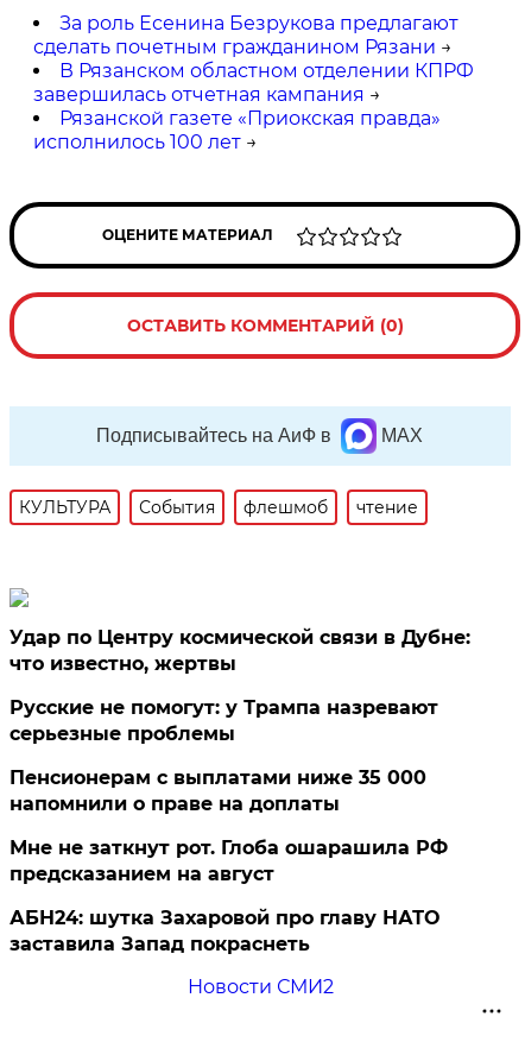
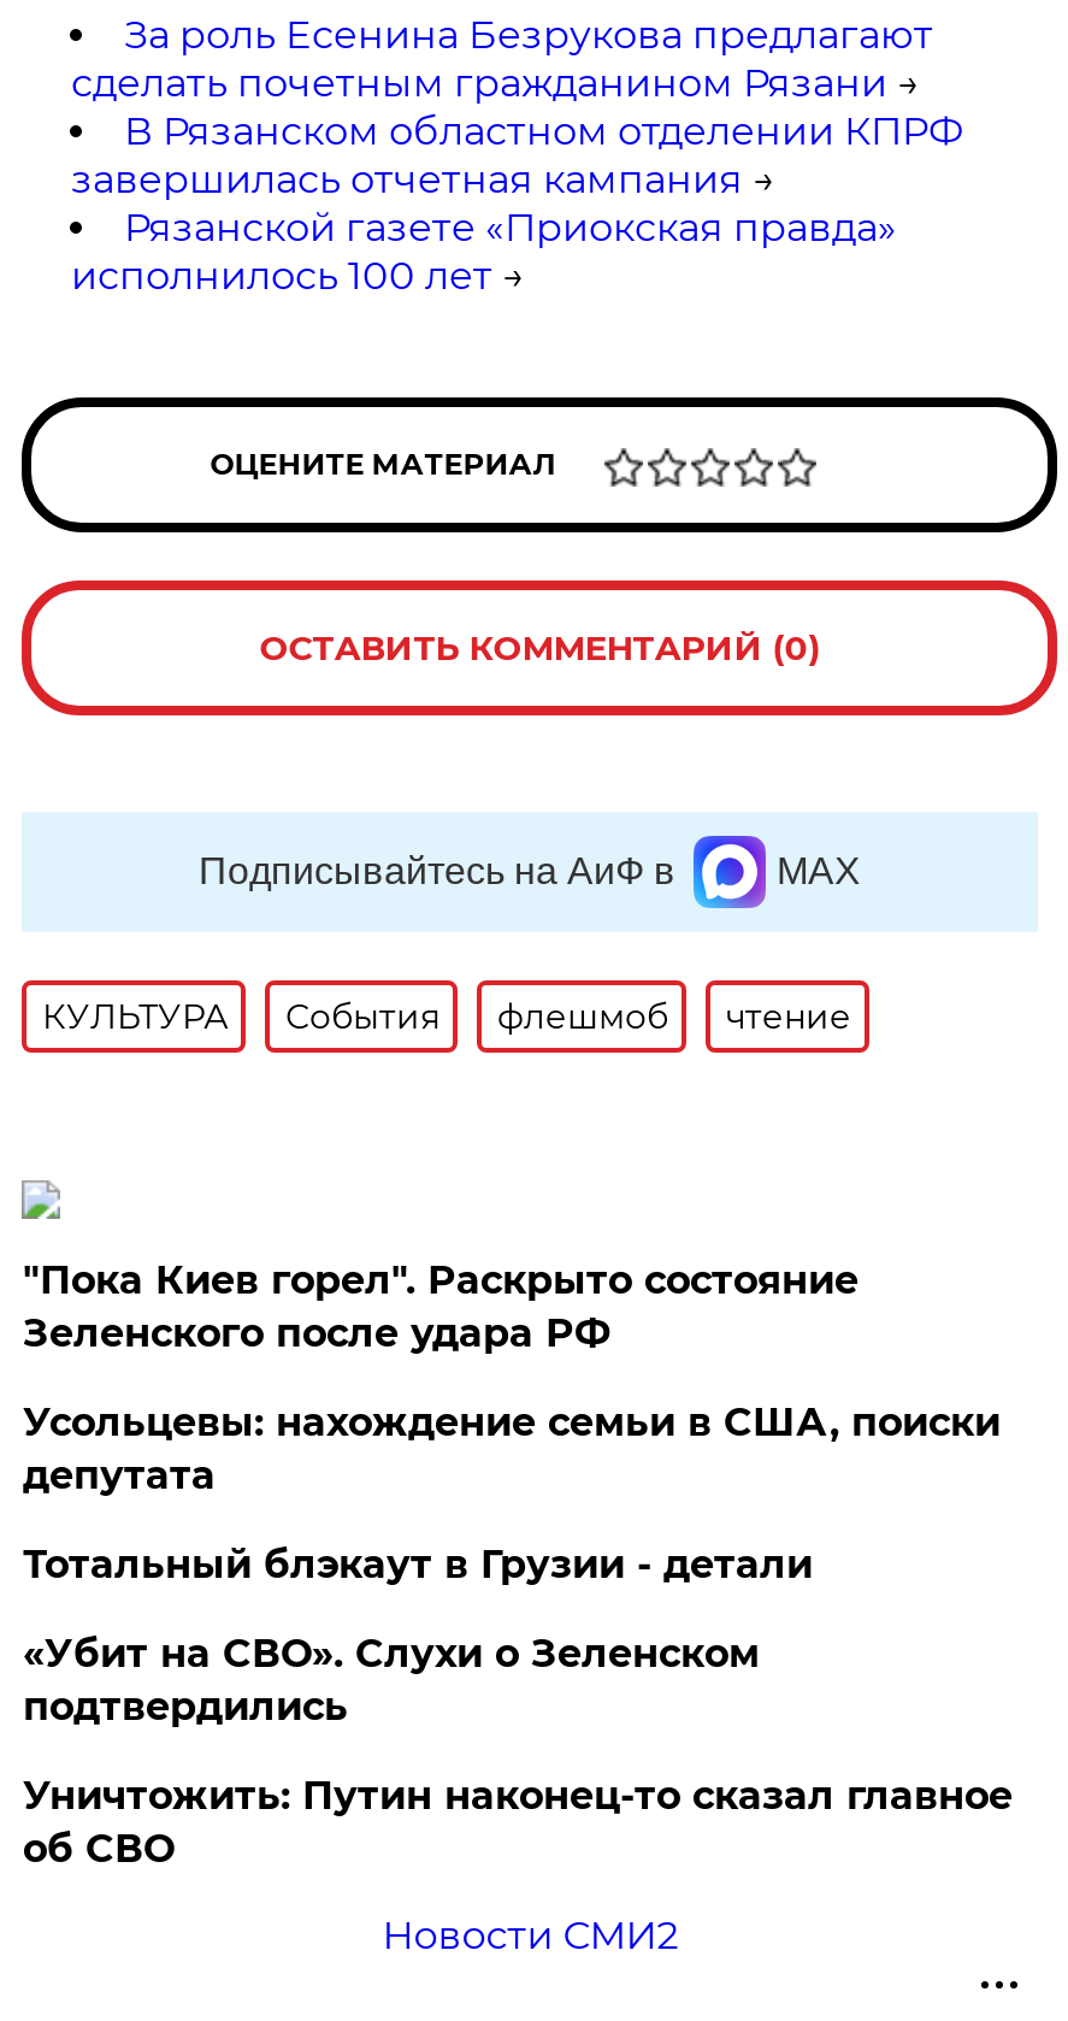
- Удар по Центру космической связи в Дубне:
- что известно, жертвы
+ "Пока Киев горел". Раскрыто состояние
+ Зеленского после удара РФ

- Русские не помогут: у Трампа назревают
- серьезные проблемы
+ Усольцевы: нахождение семьи в США, поиски
+ депутата

- Пенсионерам с выплатами ниже 35 000
- напомнили о праве на доплаты
+ Тотальный блэкаут в Грузии - детали

- Мне не заткнут рот. Глоба ошарашила РФ
- предсказанием на август
+ «Убит на СВО». Слухи о Зеленском
+ подтвердились

- АБН24: шутка Захаровой про главу НАТО
- заставила Запад покраснеть
+ Уничтожить: Путин наконец-то сказал главное
+ об СВО
